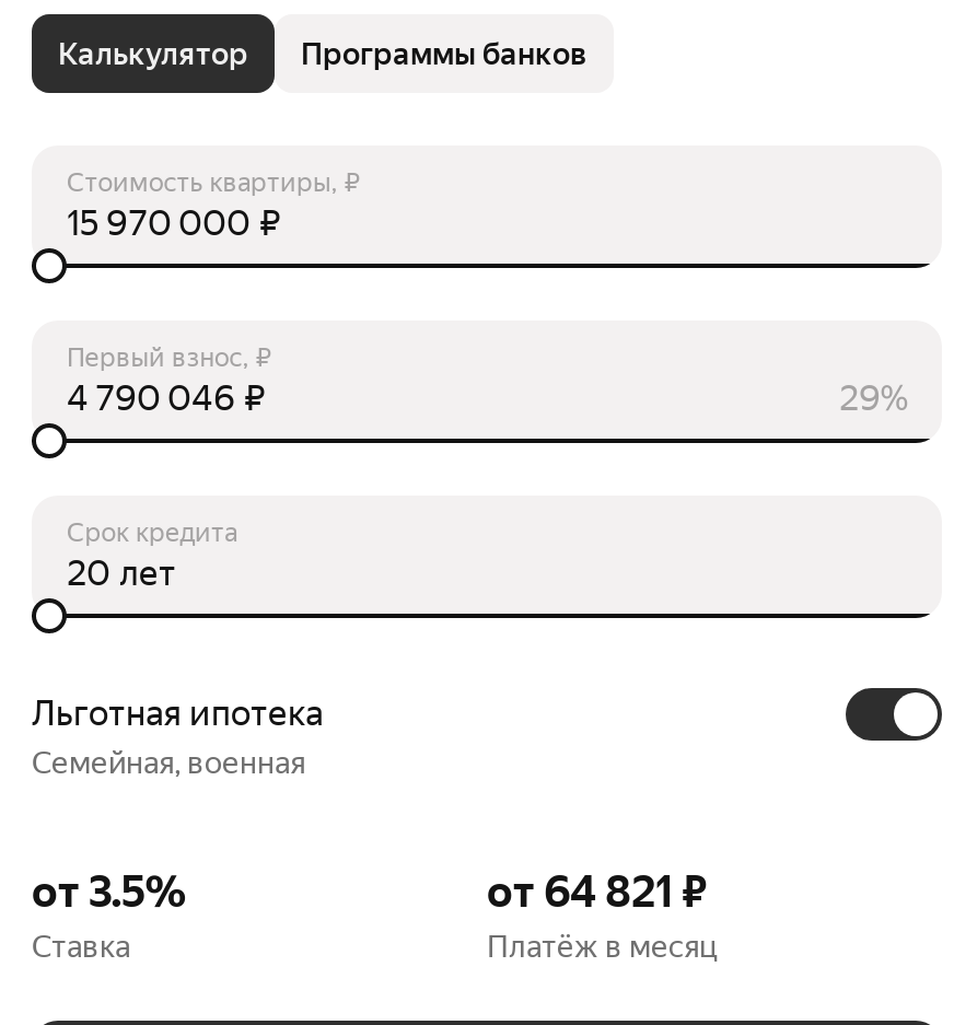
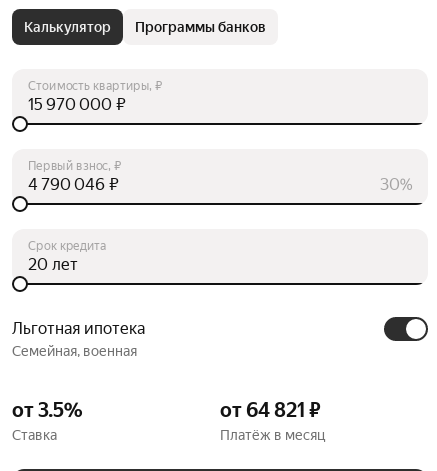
- 29%
+ 30%
